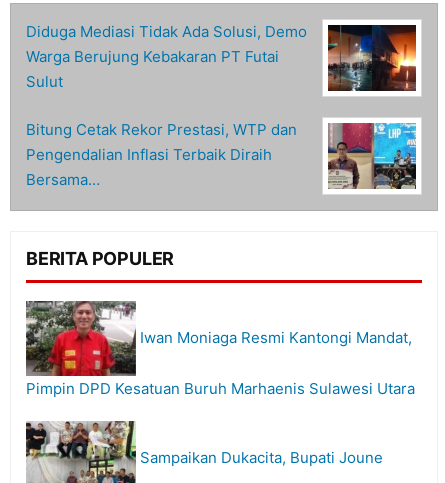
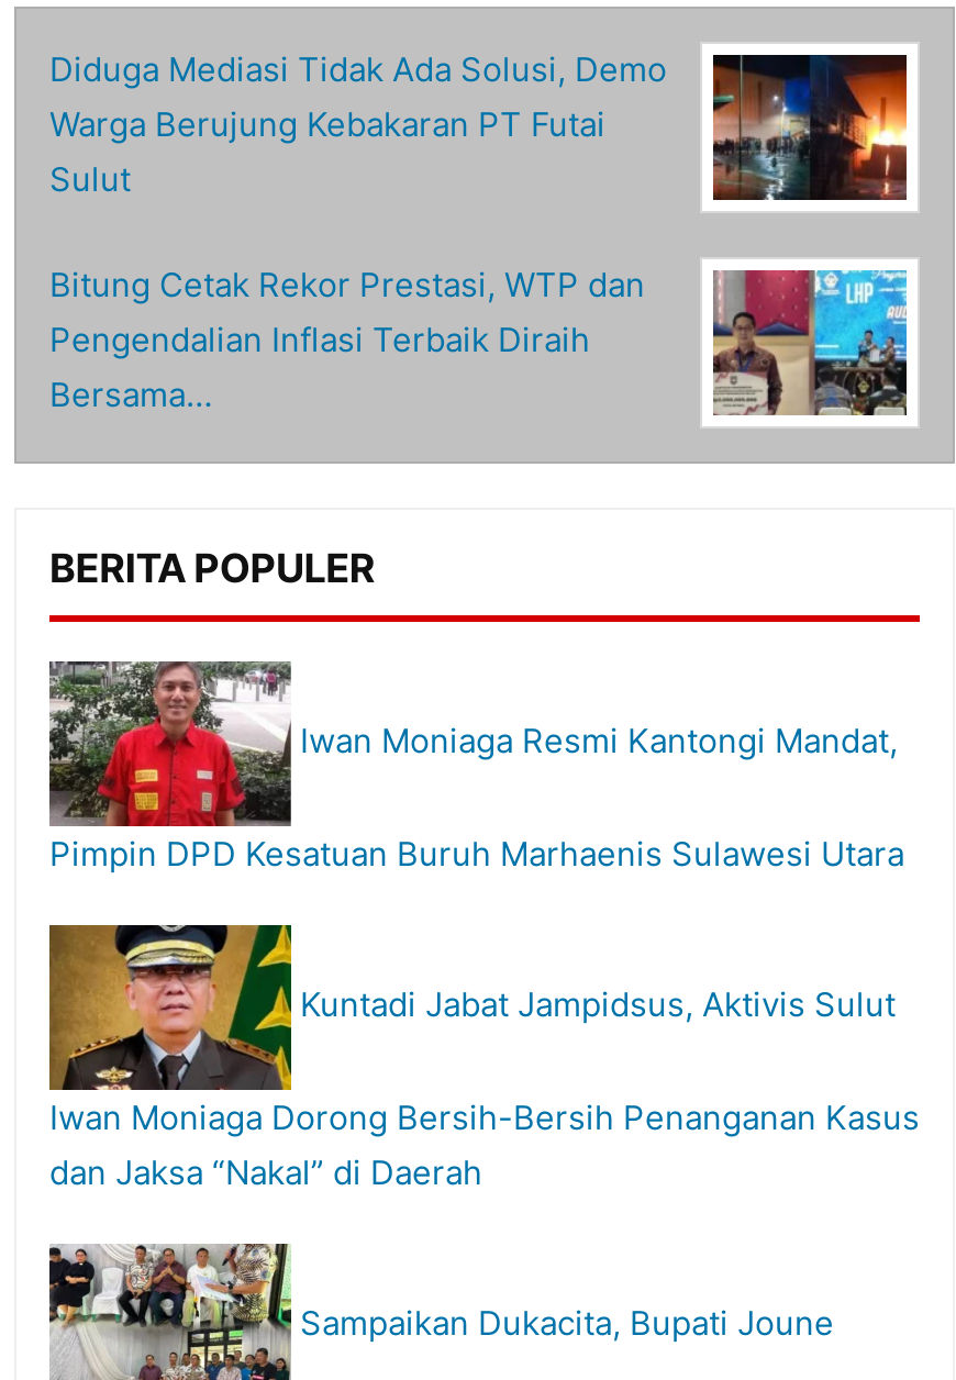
+ [image]
+ Kuntadi Jabat Jampidsus, Aktivis Sulut
+ Iwan Moniaga Dorong Bersih-Bersih Penanganan Kasus
+ dan Jaksa “Nakal” di Daerah
